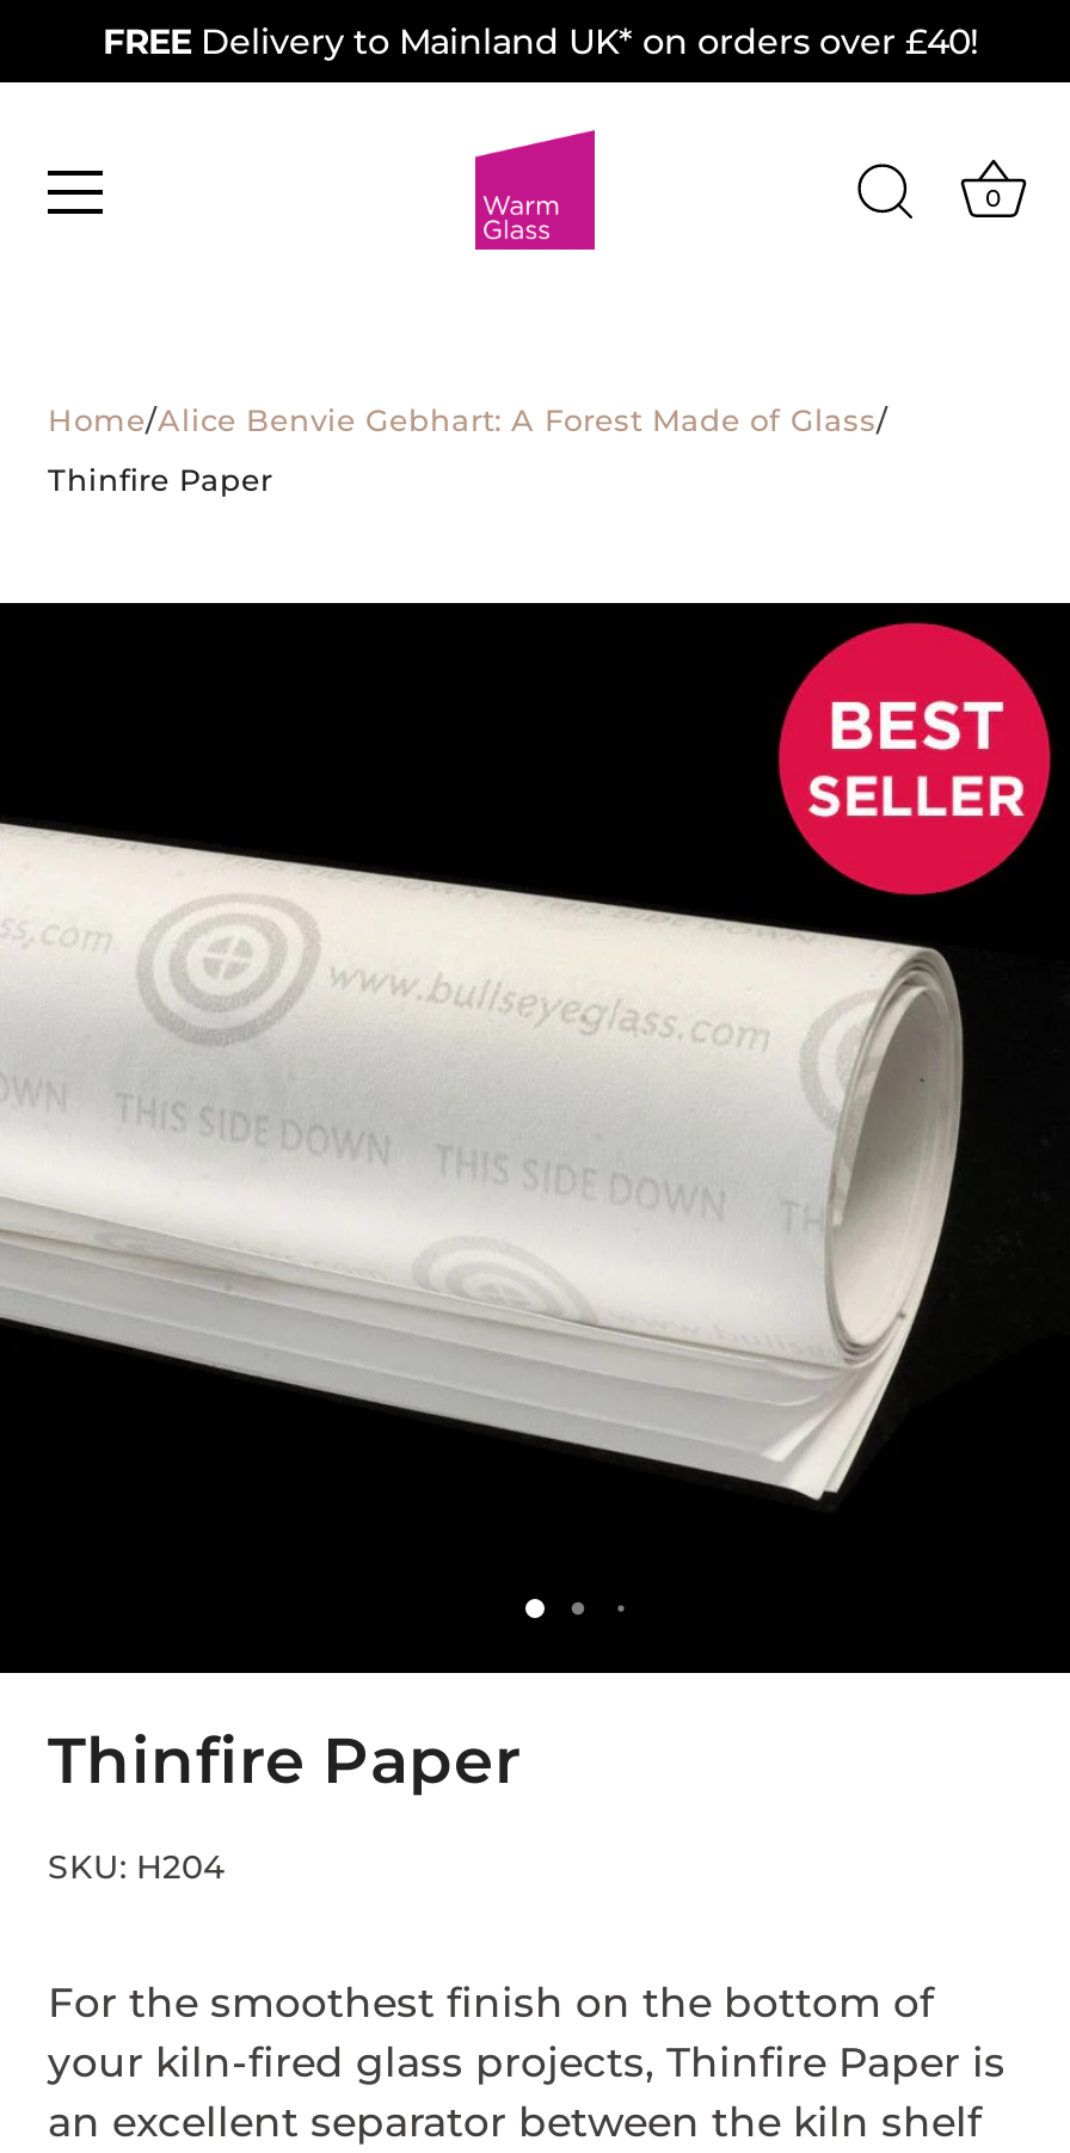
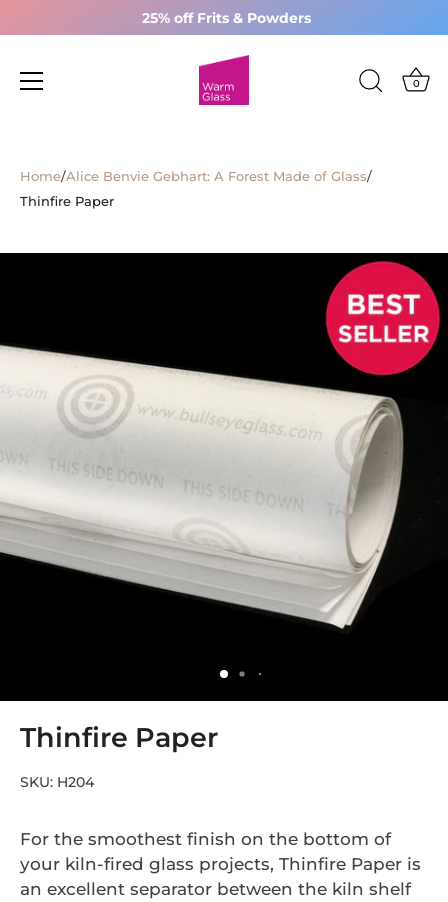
- FREE Delivery to Mainland UK* on orders over £40!
+ 25% off Frits & Powders
